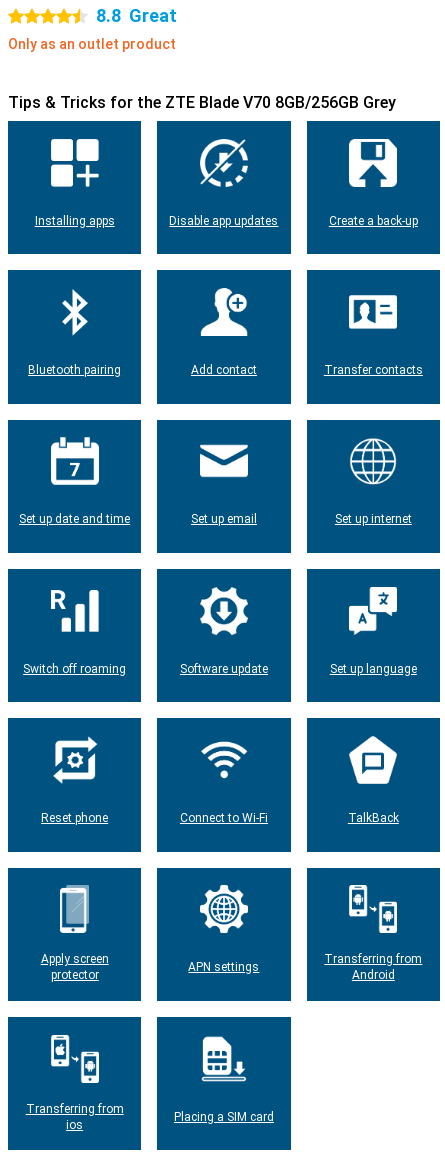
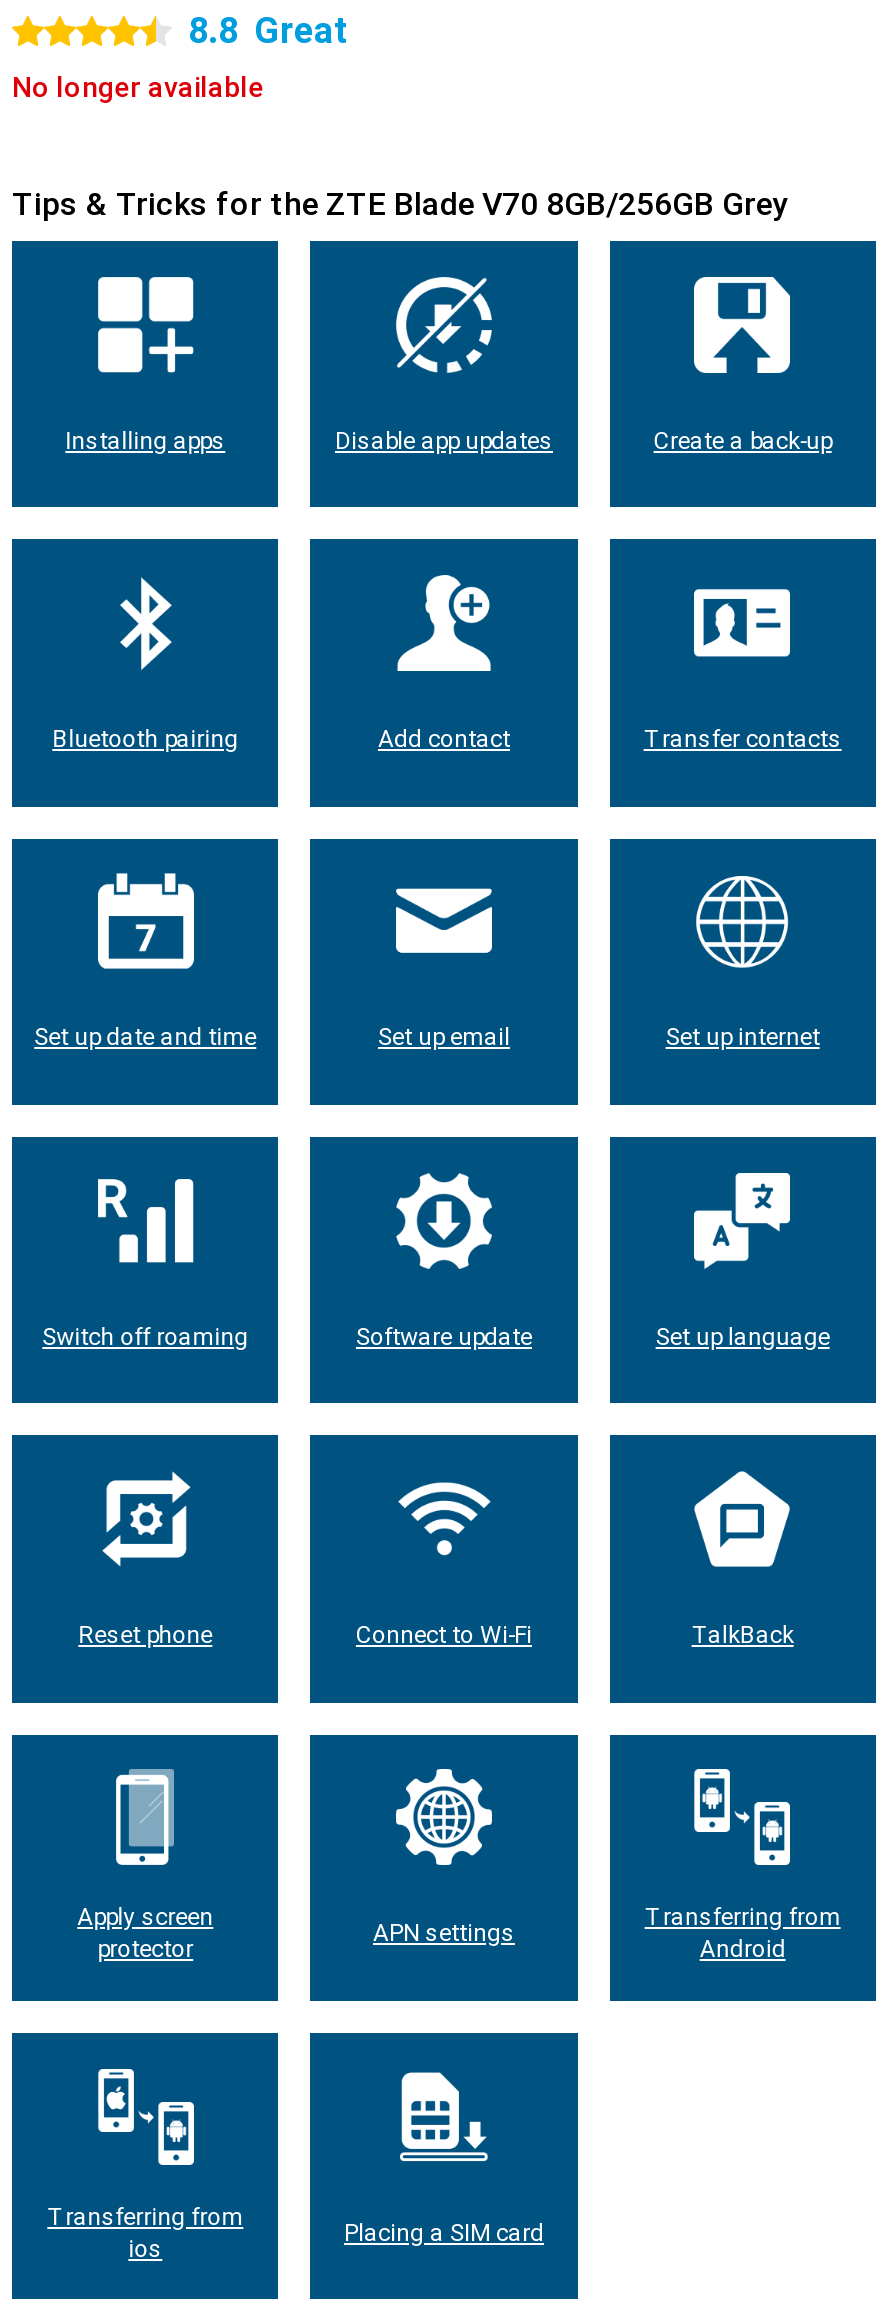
- Only as an outlet product
+ No longer available
